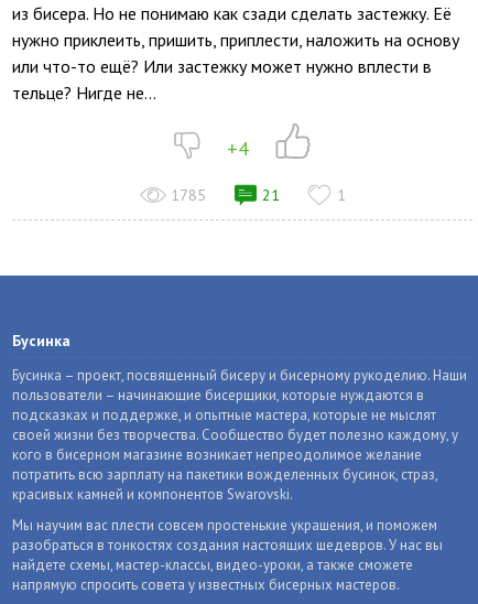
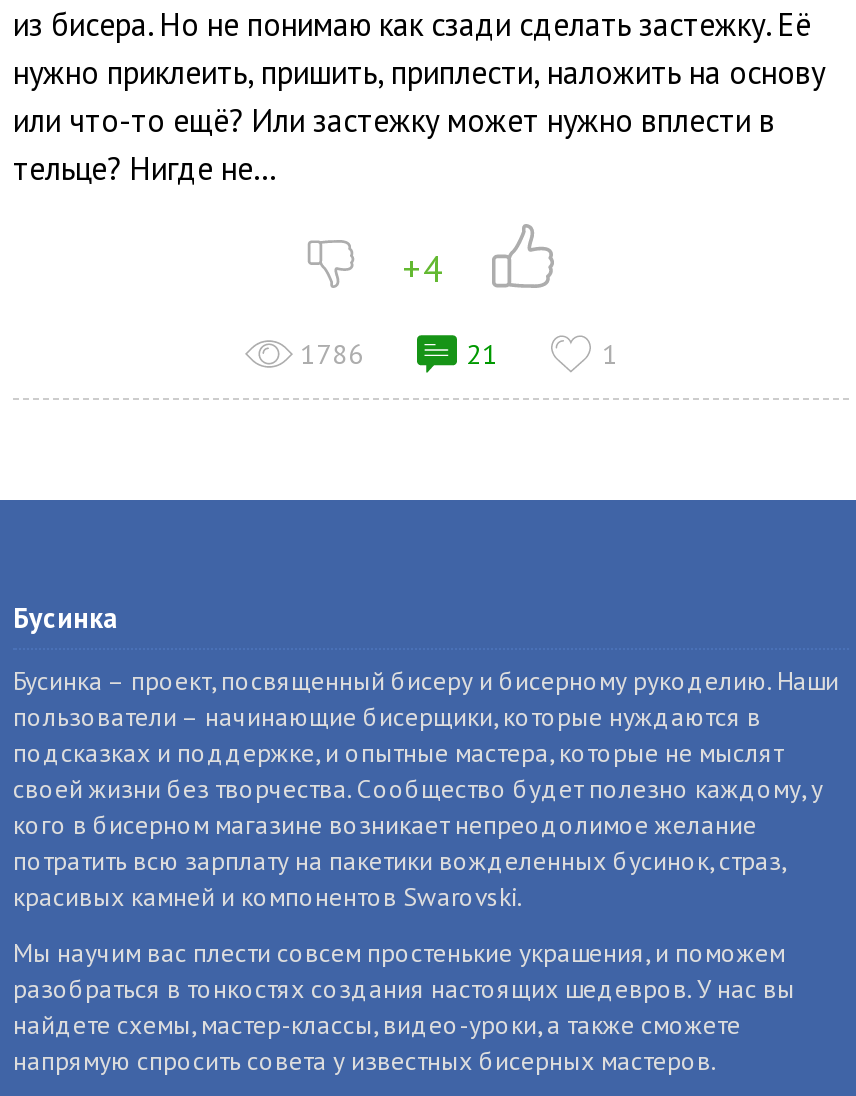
- 1785
+ 1786
